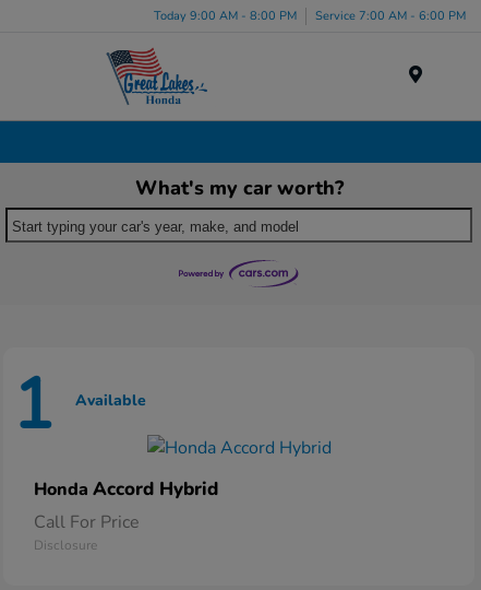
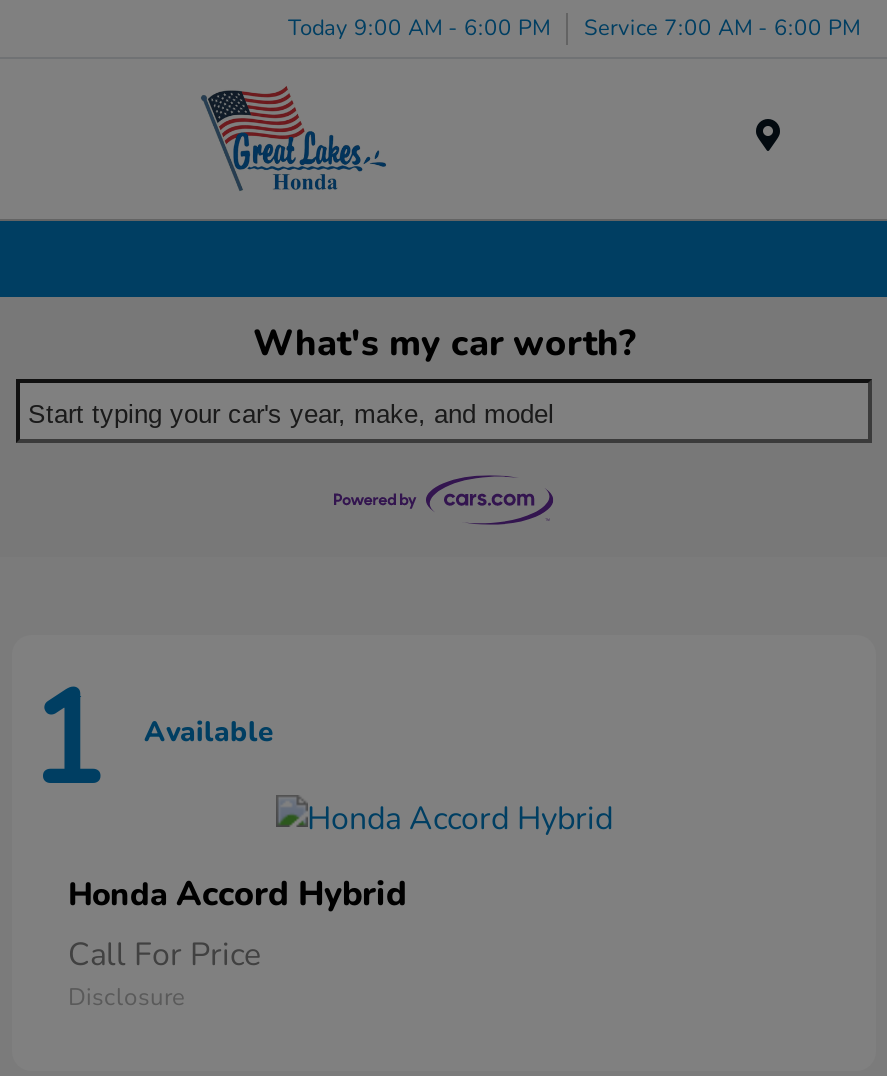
- Today 9:00 AM - 8:00 PM Service 7:00 AM - 6:00 PM
+ Today 9:00 AM - 6:00 PM Service 7:00 AM - 6:00 PM
